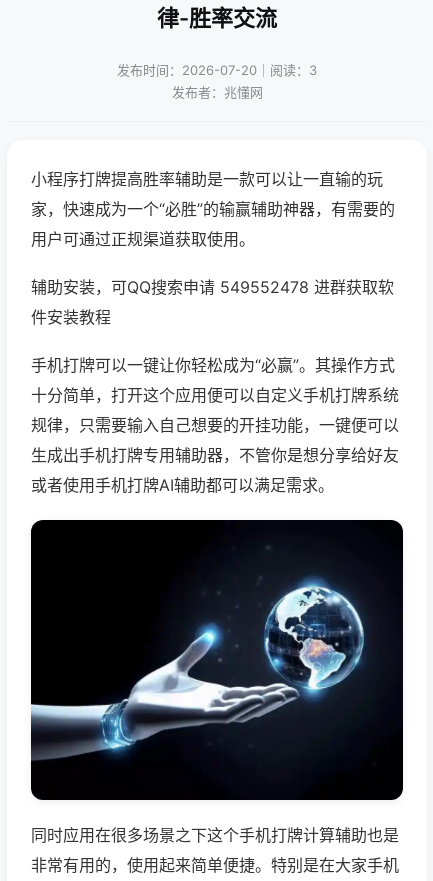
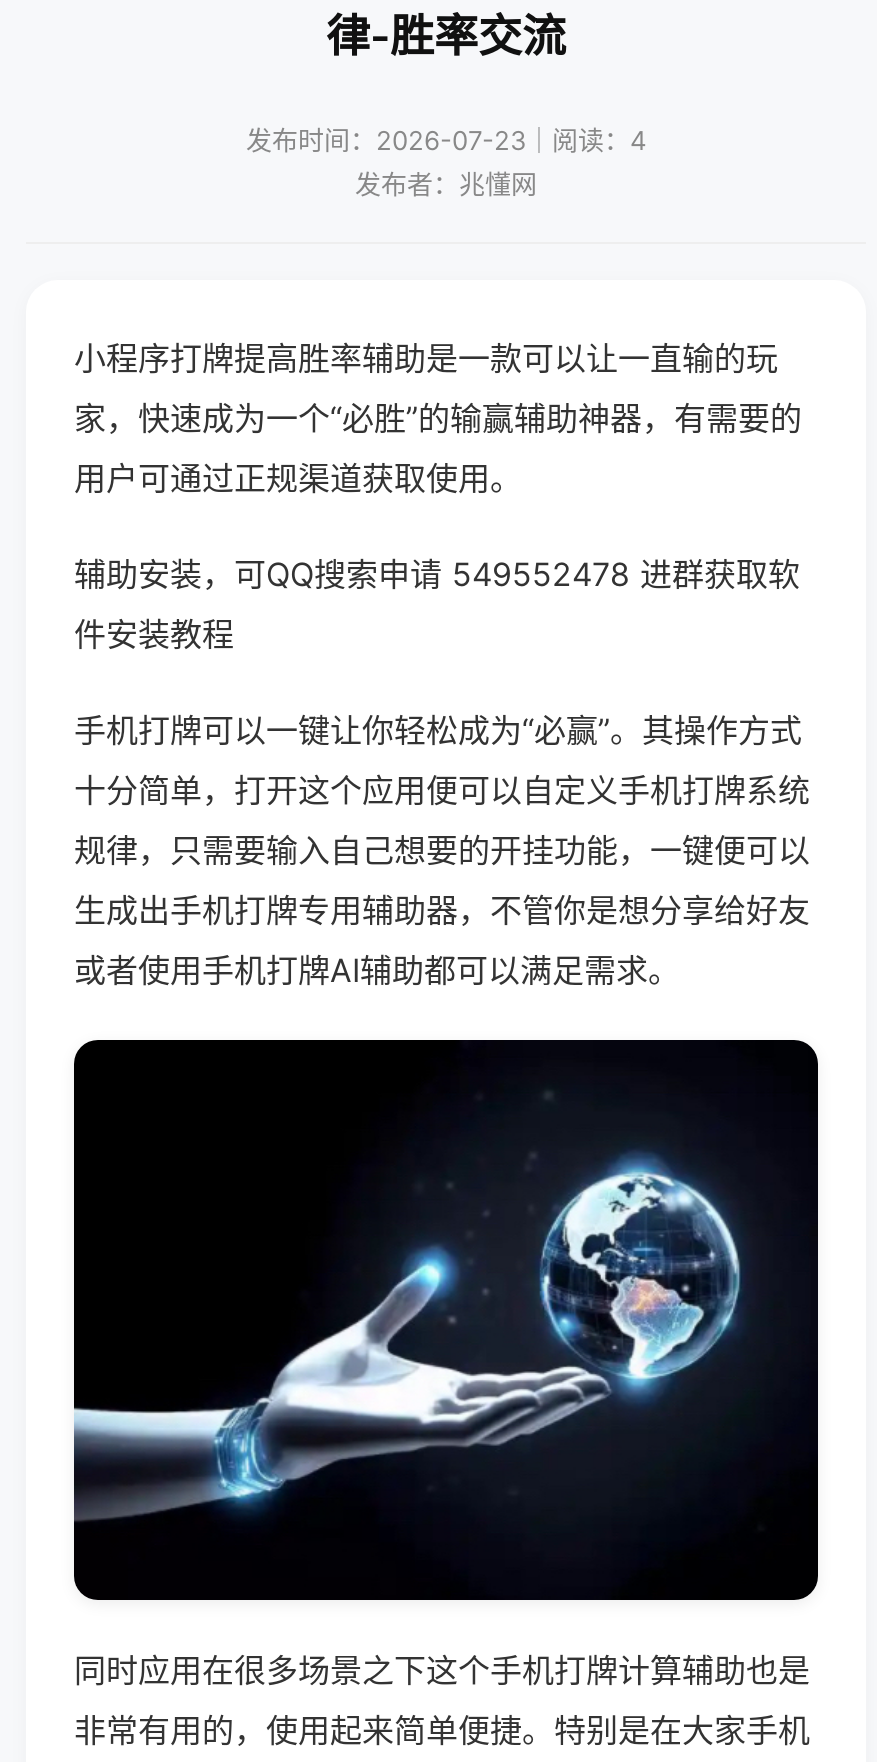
- 发布时间：2026-07-20｜阅读：3
+ 发布时间：2026-07-23｜阅读：4
